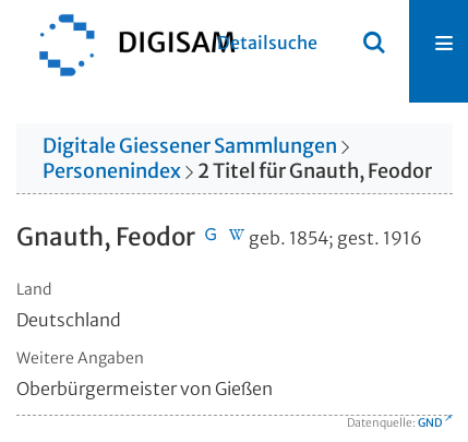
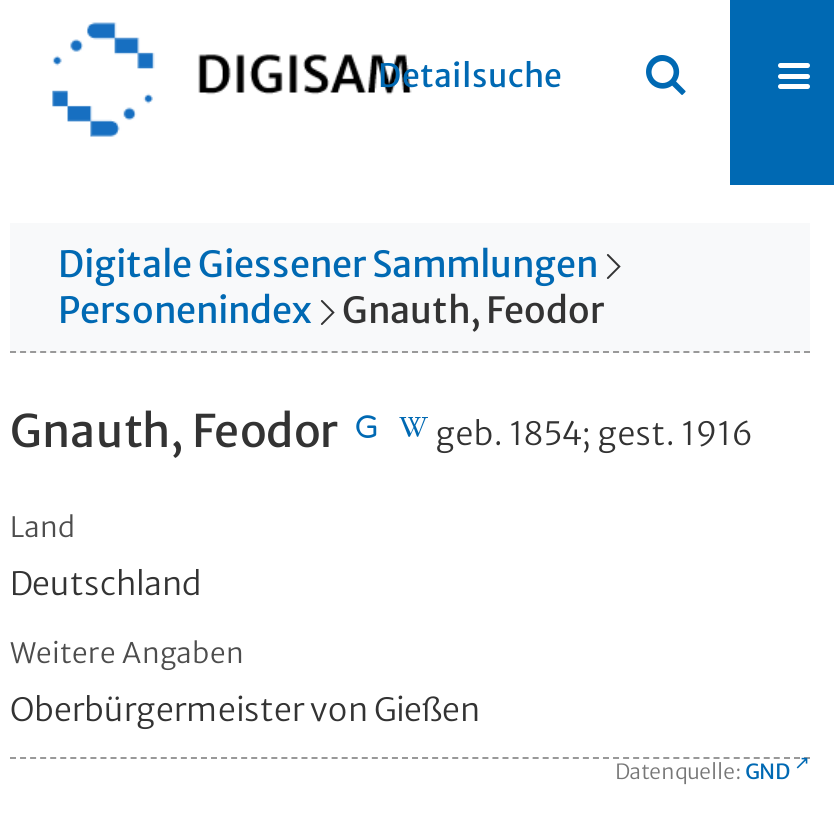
- 2 Titel für Gnauth, Feodor
+ Gnauth, Feodor
